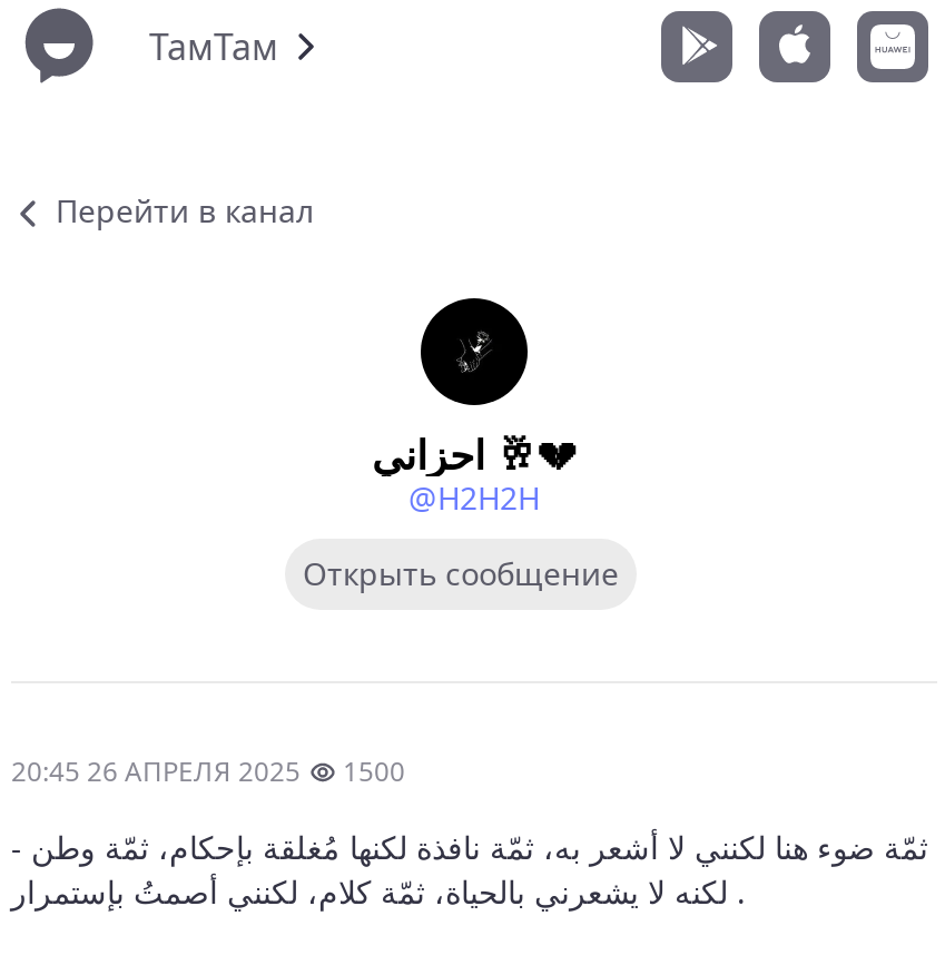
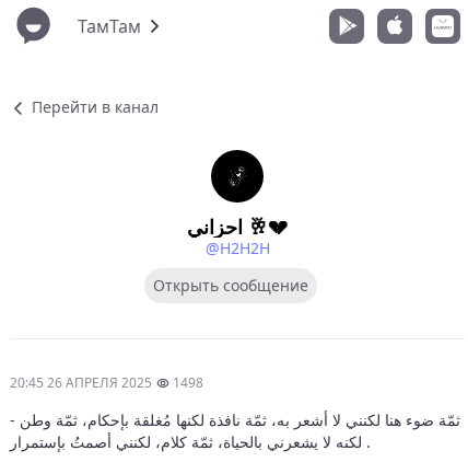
- 20:45 26 АПРЕЛЯ 2025 1500
+ 20:45 26 АПРЕЛЯ 2025 1498
